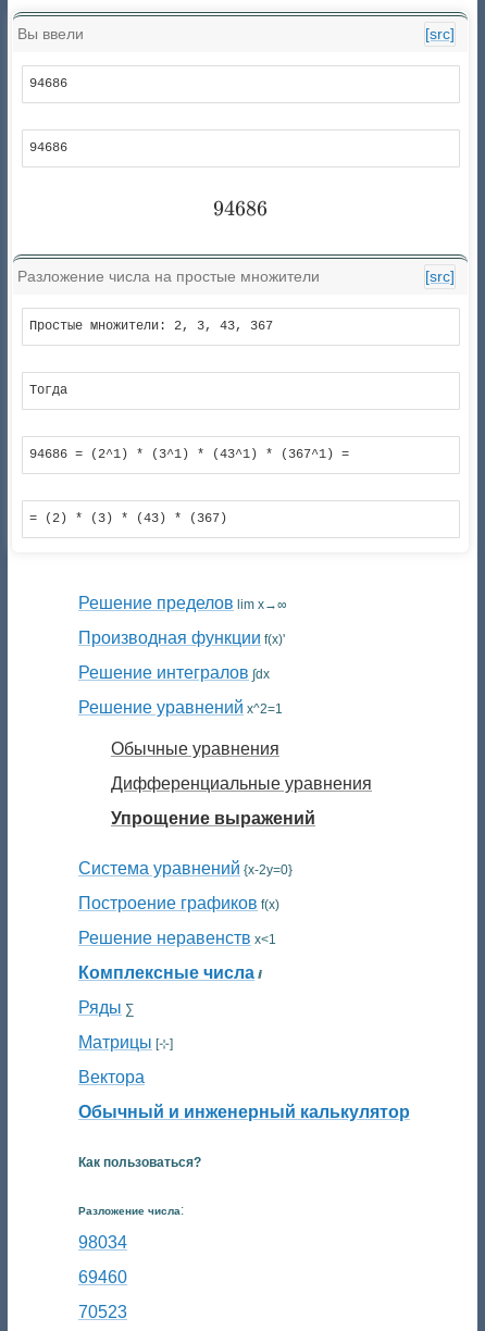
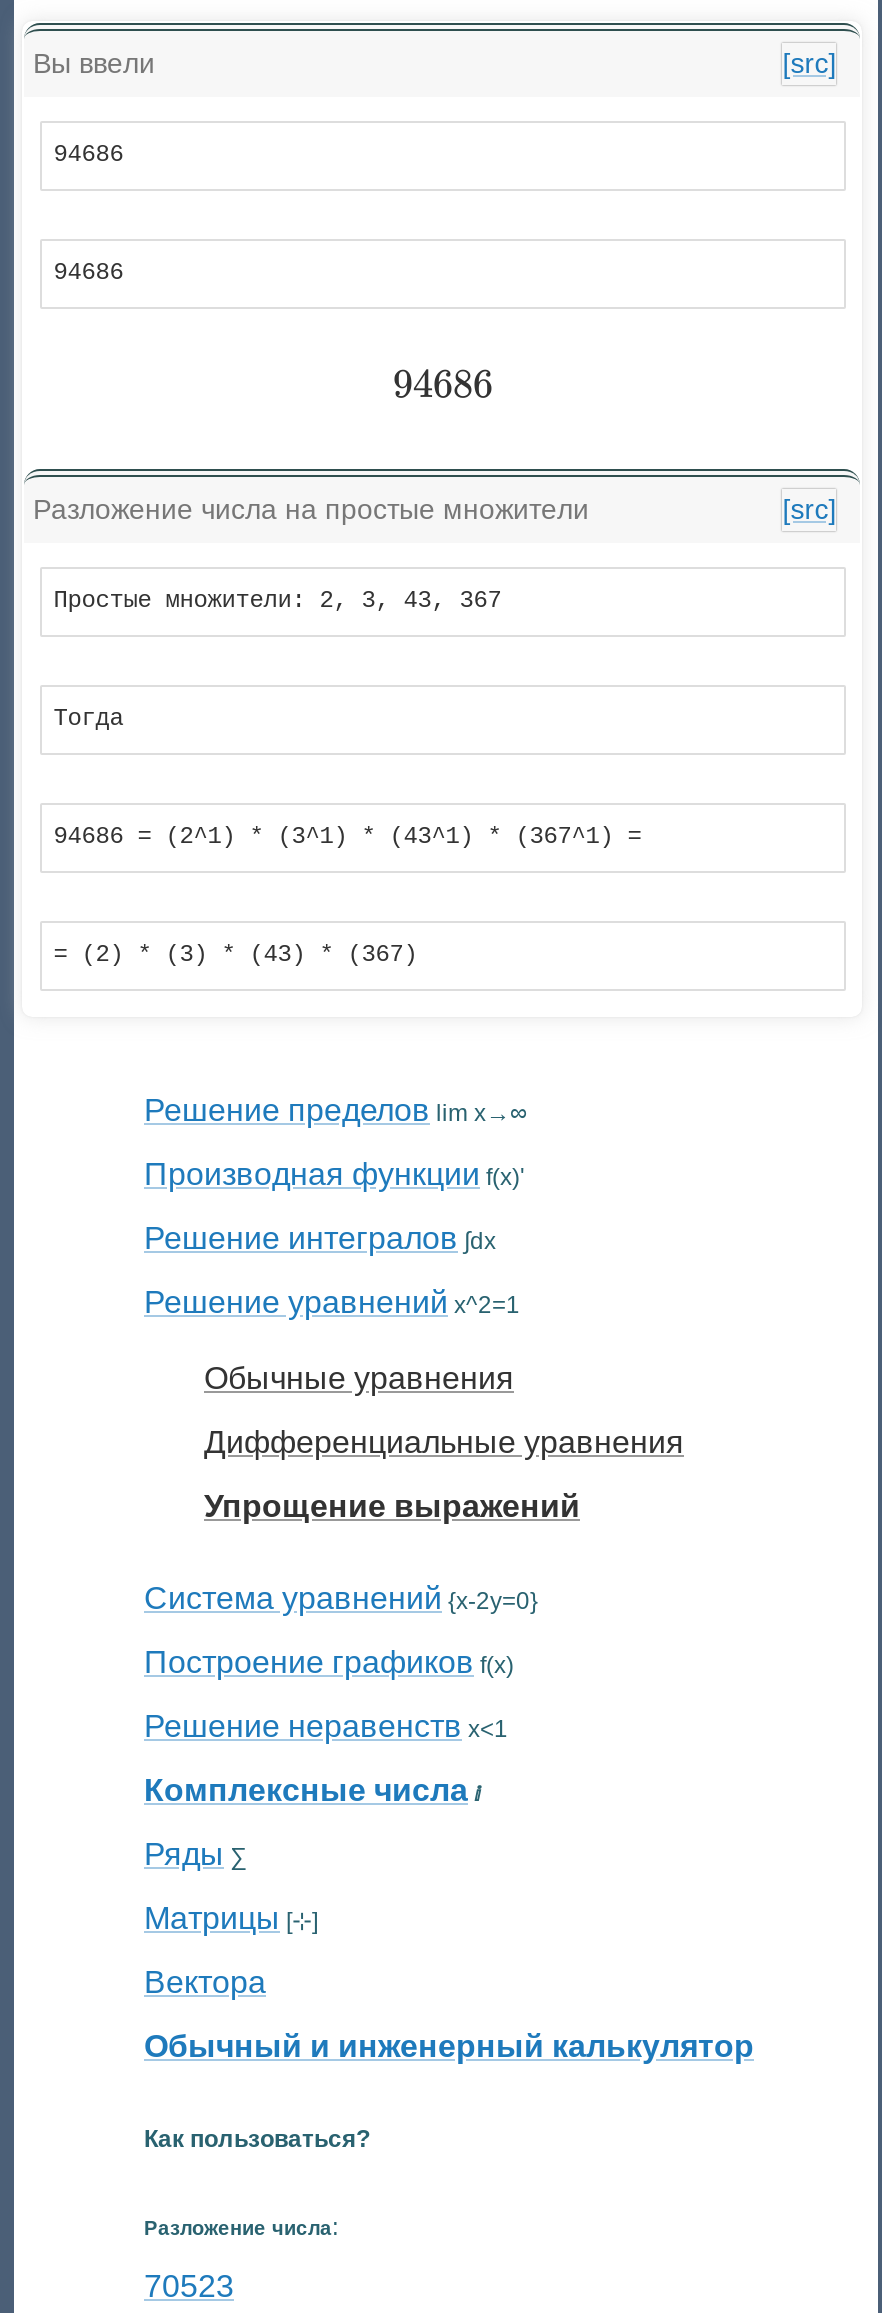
- 98034
- 69460
